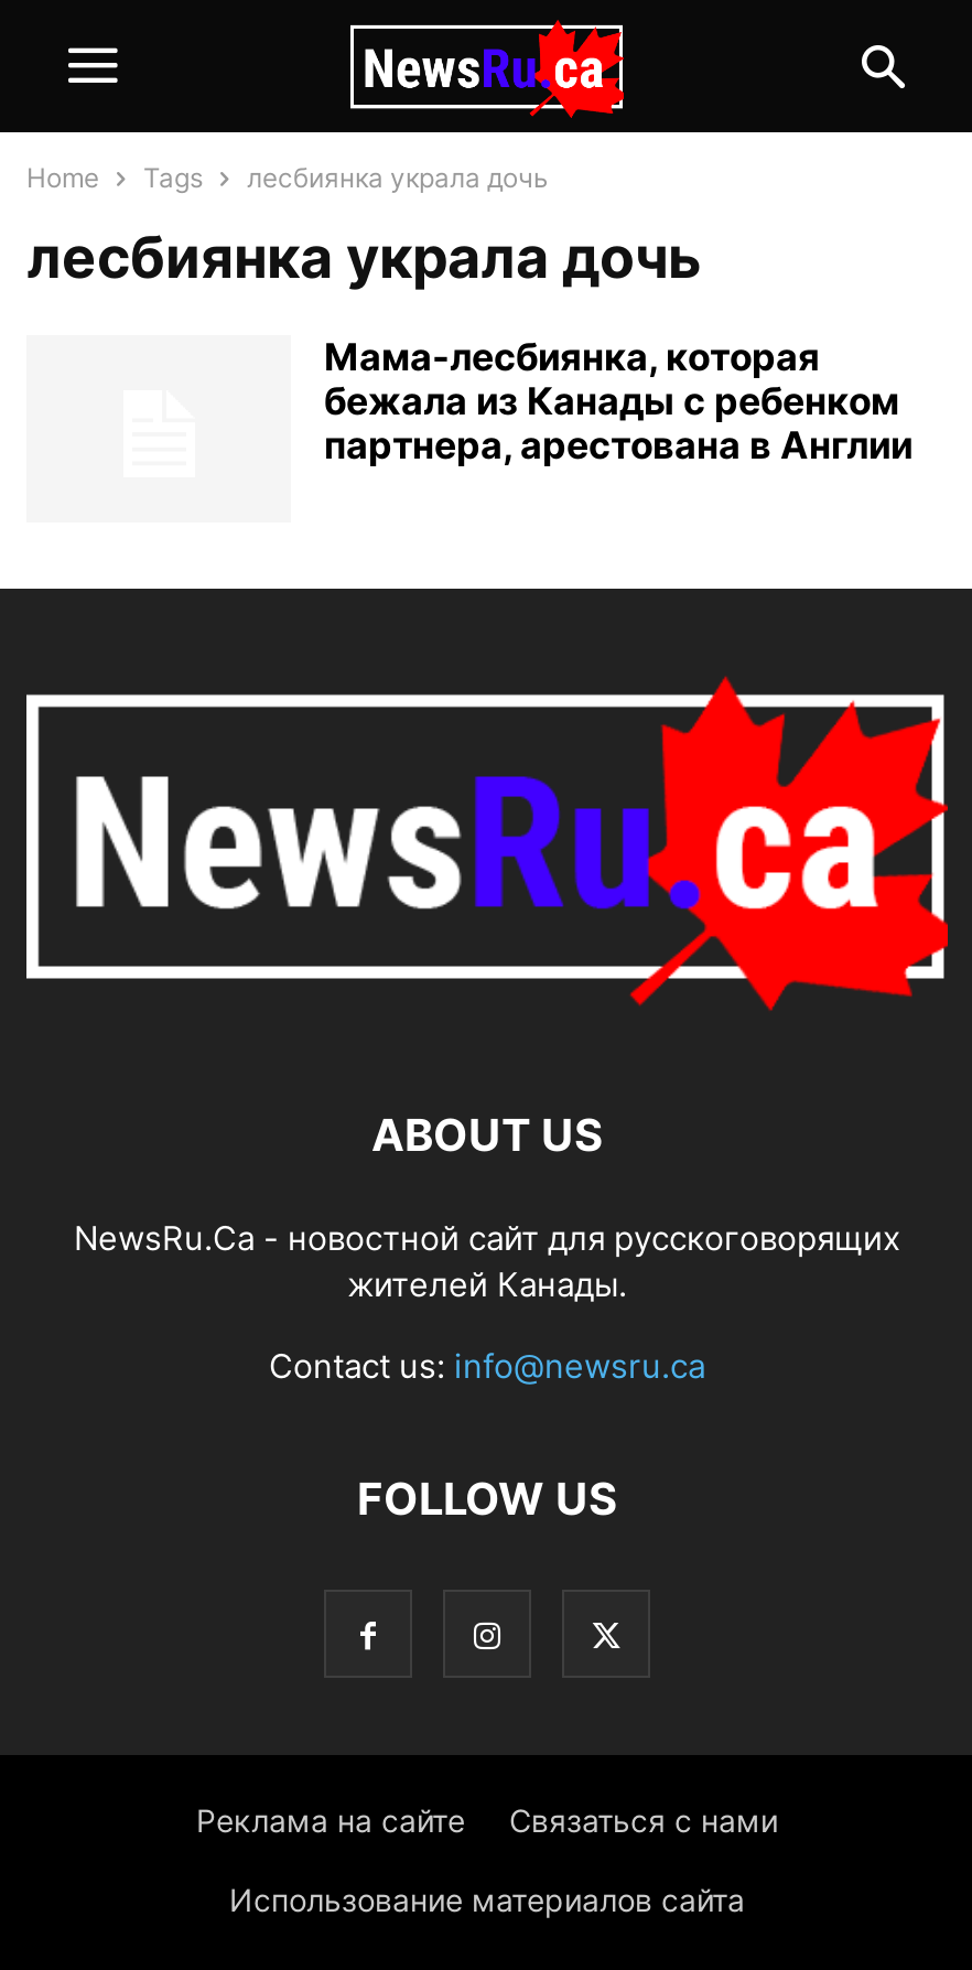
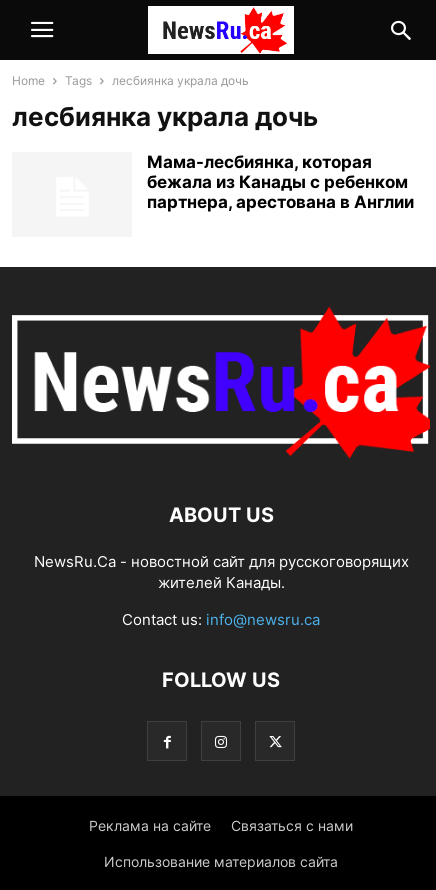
- [image]
+ [image]
